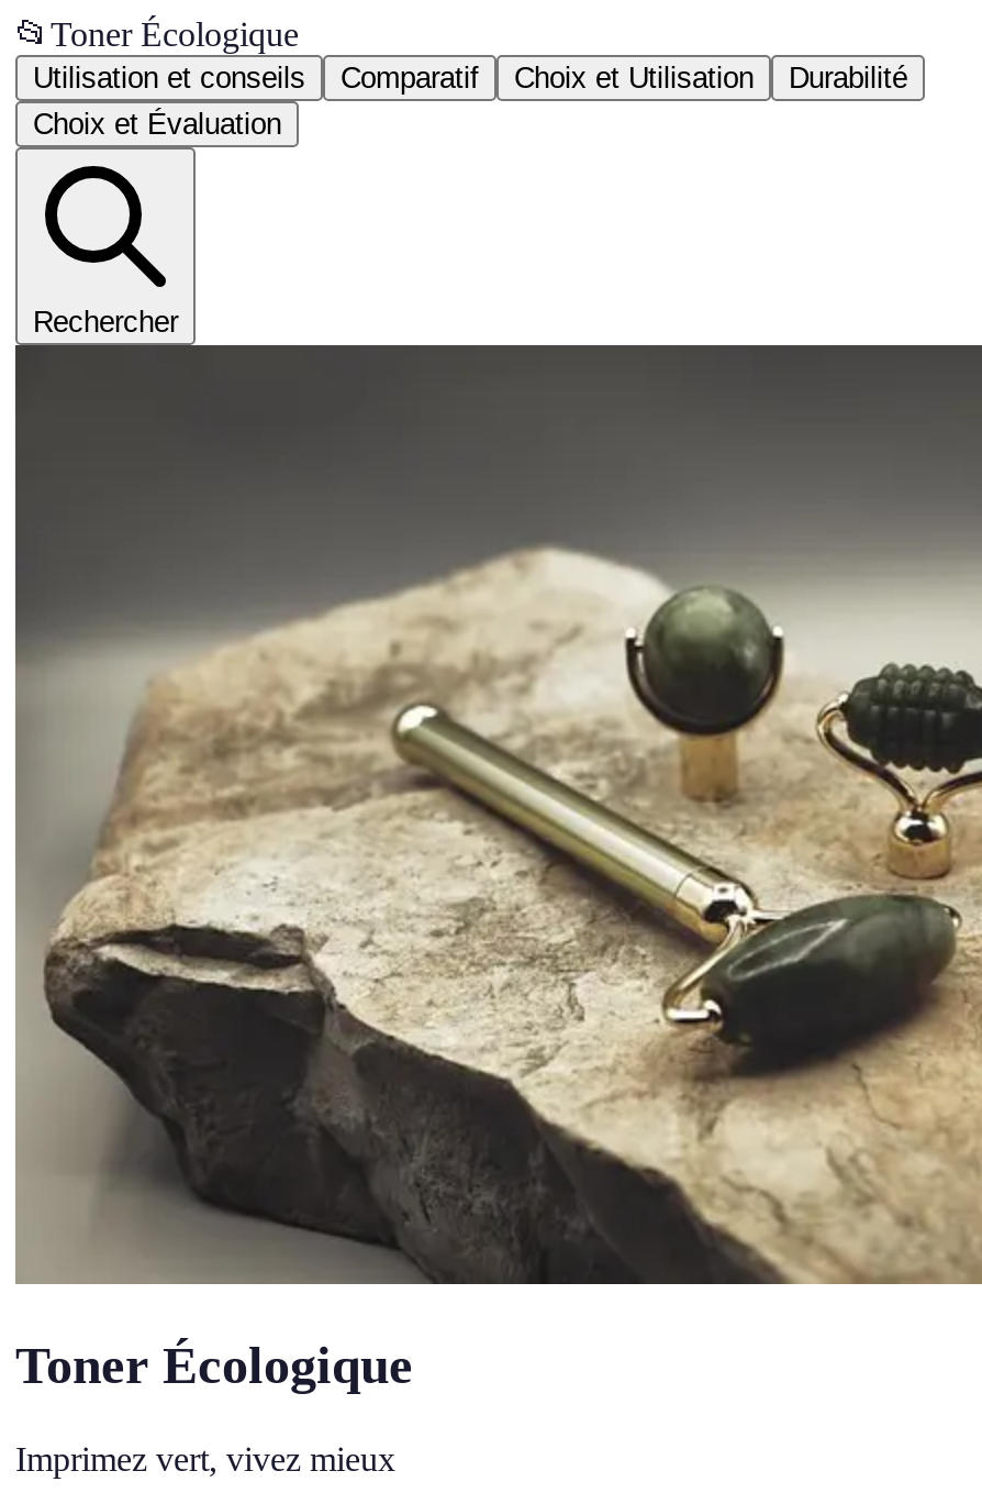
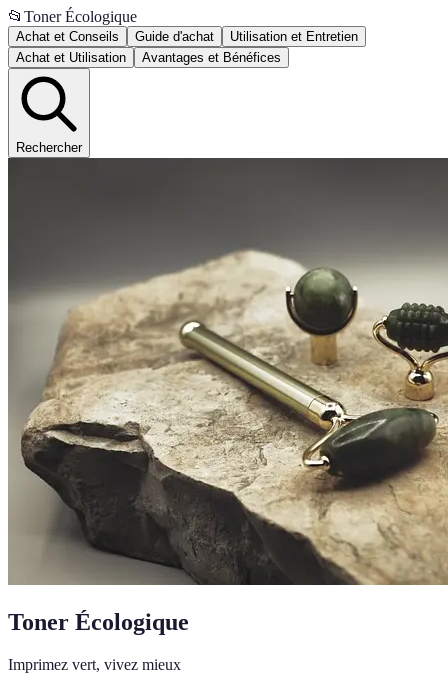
- Utilisation et conseils
- Comparatif
- Choix et Utilisation
- Durabilité
- Choix et Évaluation
+ Achat et Conseils
+ Guide d'achat
+ Utilisation et Entretien
+ Achat et Utilisation
+ Avantages et Bénéfices
